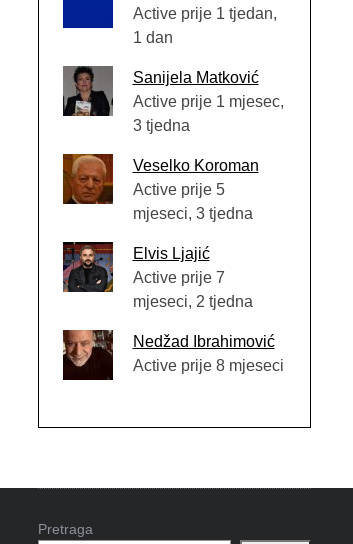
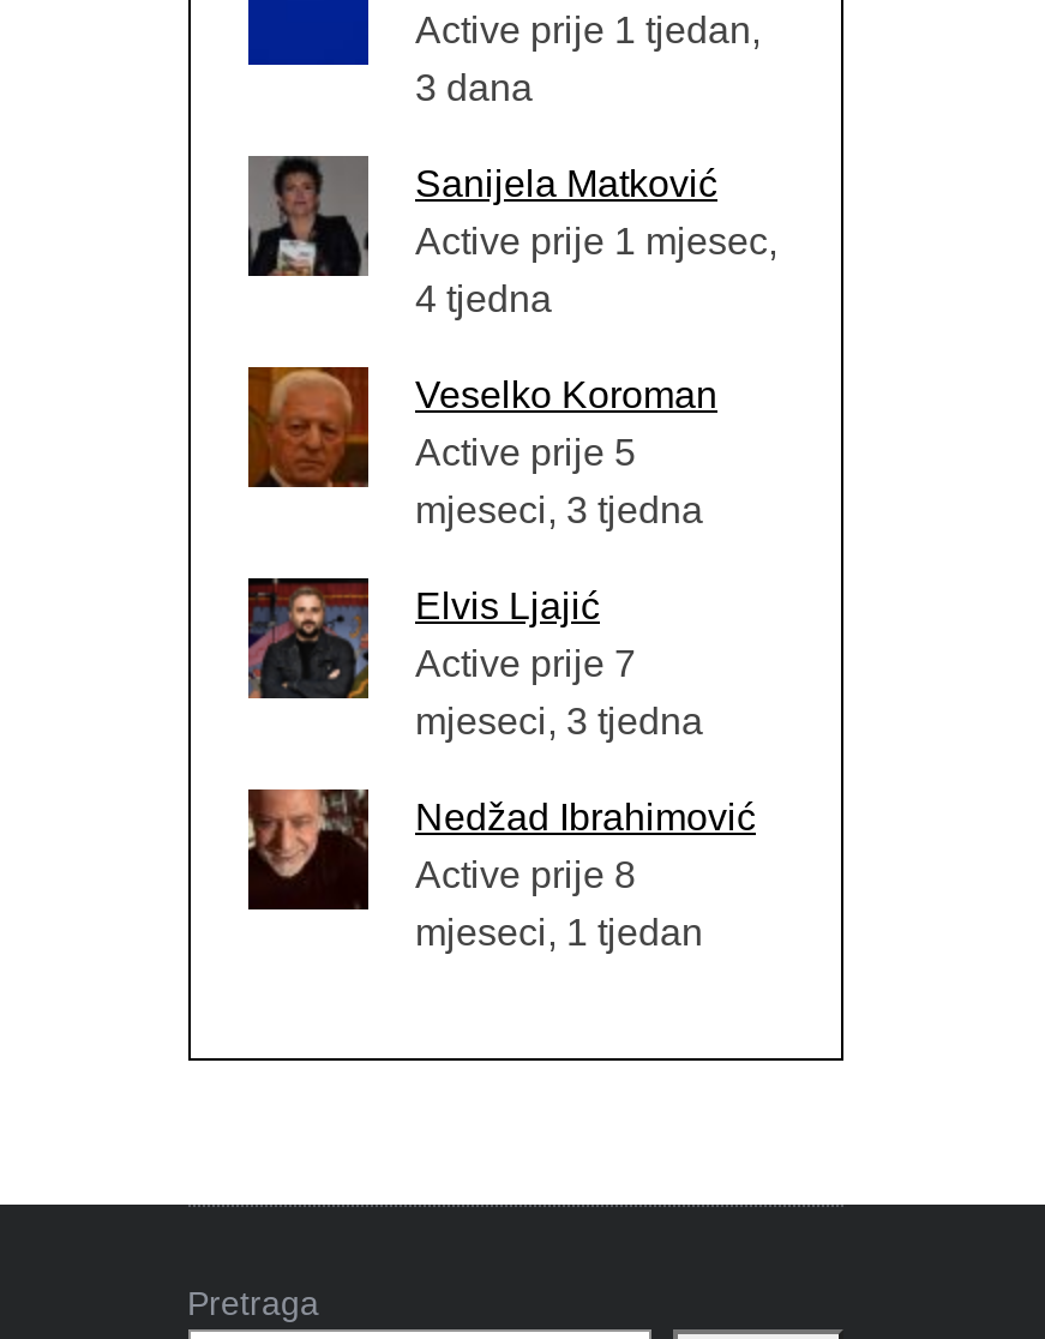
- 1 dan
+ 3 dana

- 3 tjedna
+ 4 tjedna

- mjeseci, 2 tjedna
+ mjeseci, 3 tjedna

- Active prije 8 mjeseci
+ Active prije 8
+ mjeseci, 1 tjedan
